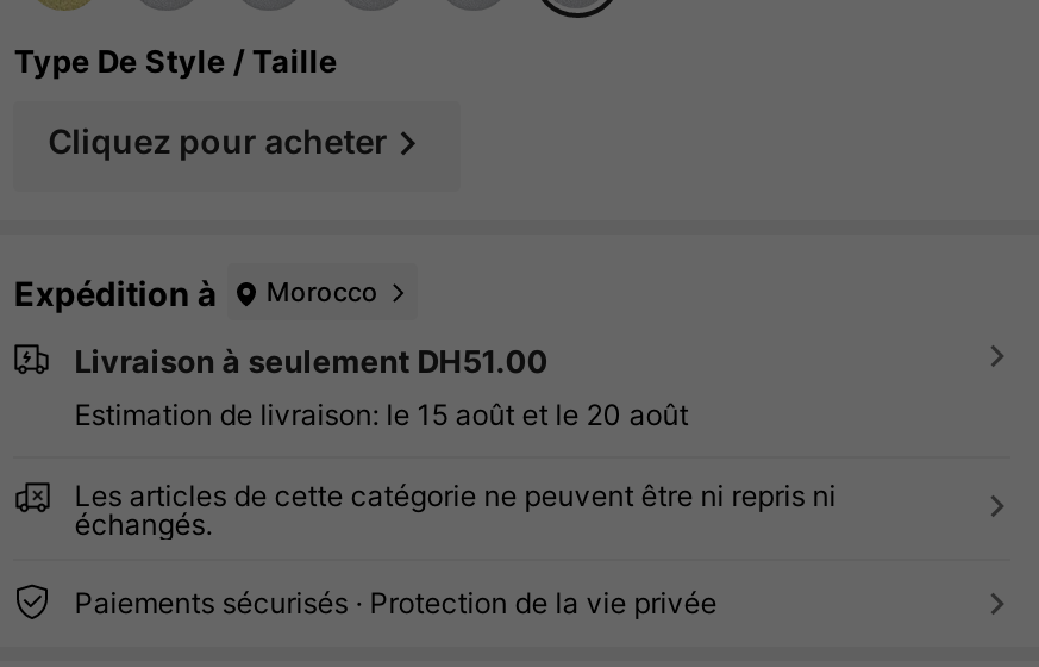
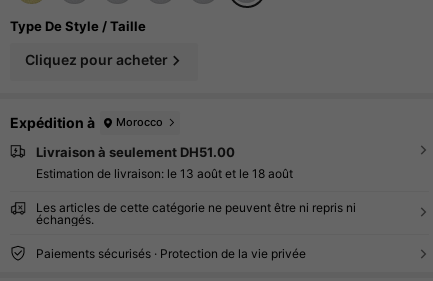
- Estimation de livraison: le 15 août et le 20 août
+ Estimation de livraison: le 13 août et le 18 août
